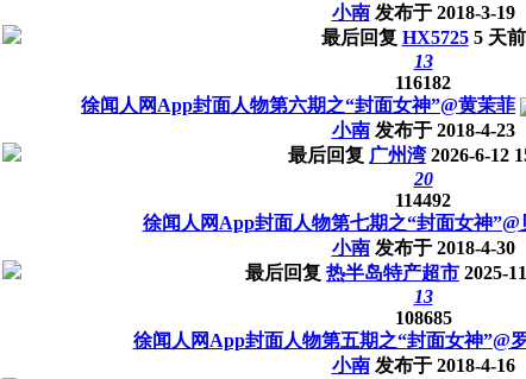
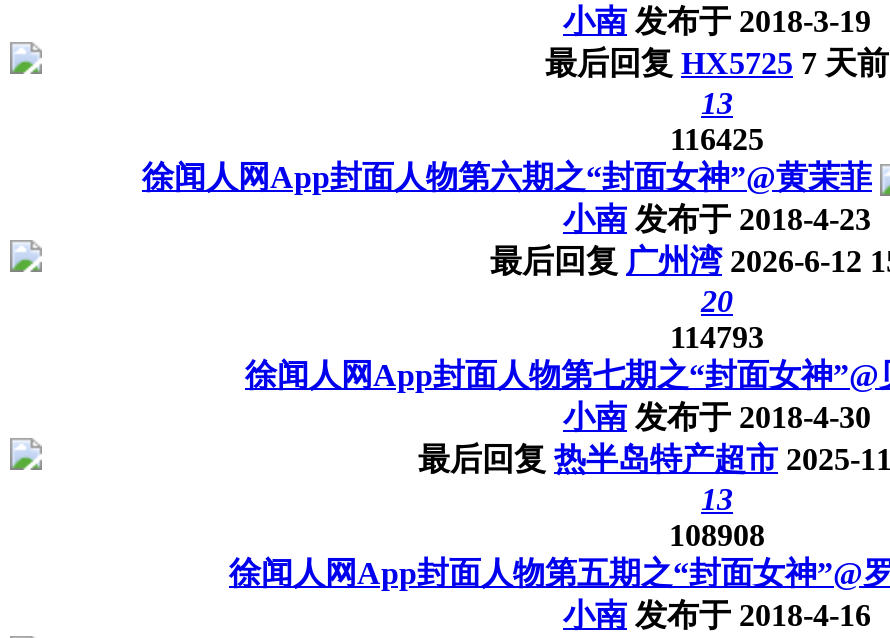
- 最后回复 HX5725 5 天前
+ 最后回复 HX5725 7 天前

- 116182
+ 116425

- 114492
+ 114793

- 108685
+ 108908
